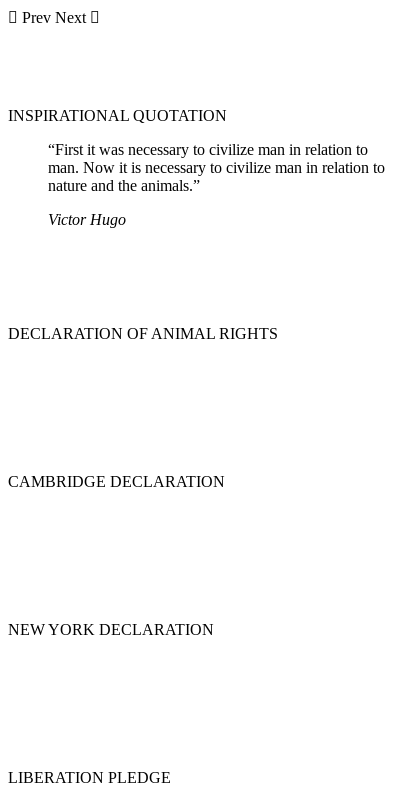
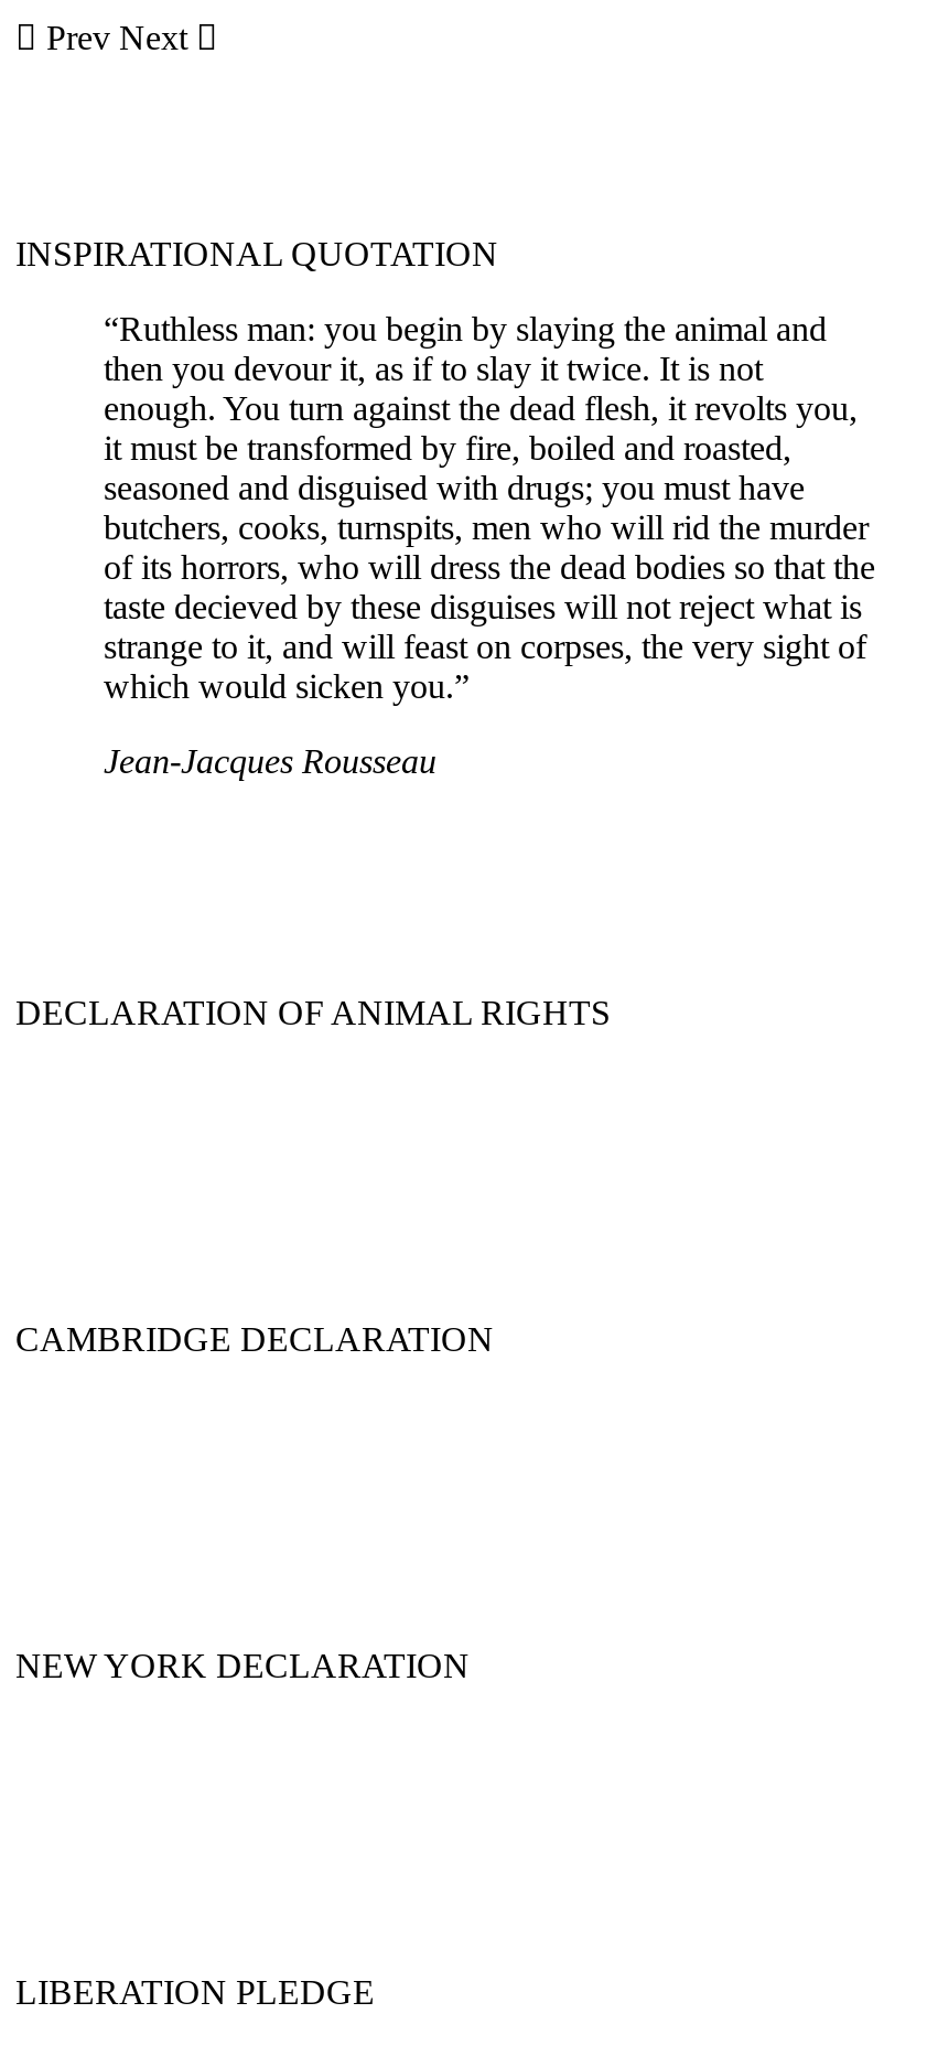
- “First it was necessary to civilize man in relation to
- man. Now it is necessary to civilize man in relation to
- nature and the animals.”
+ “Ruthless man: you begin by slaying the animal and
+ then you devour it, as if to slay it twice. It is not
+ enough. You turn against the dead flesh, it revolts you,
+ it must be transformed by fire, boiled and roasted,
+ seasoned and disguised with drugs; you must have
+ butchers, cooks, turnspits, men who will rid the murder
+ of its horrors, who will dress the dead bodies so that the
+ taste decieved by these disguises will not reject what is
+ strange to it, and will feast on corpses, the very sight of
+ which would sicken you.”

- Victor Hugo
+ Jean-Jacques Rousseau
